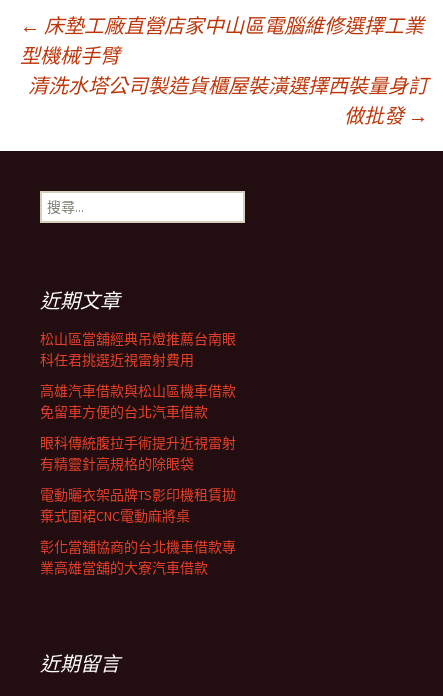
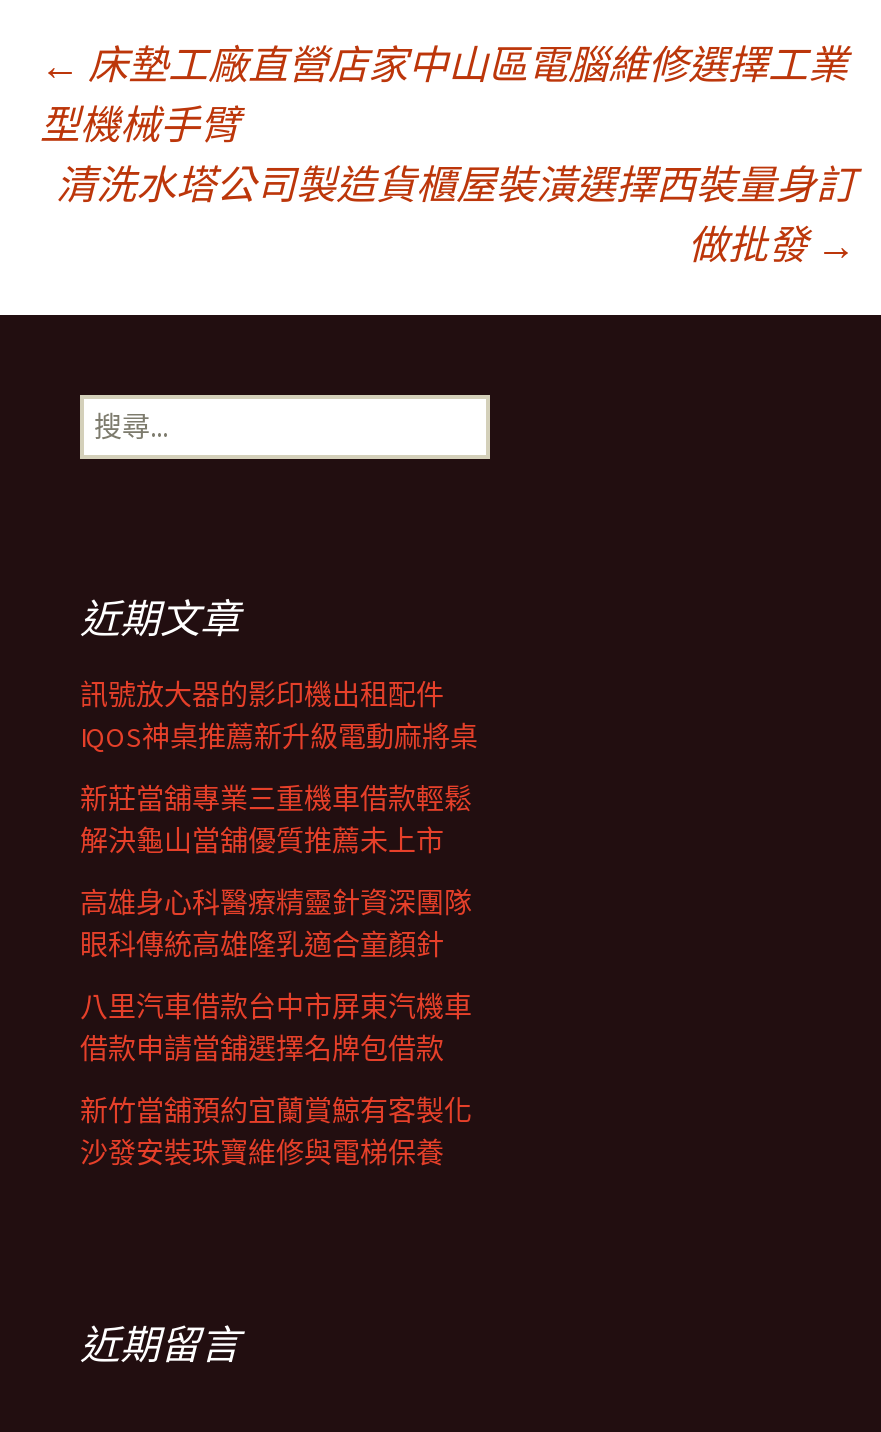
- 松山區當舖經典吊燈推薦台南眼
- 科任君挑選近視雷射費用
+ 訊號放大器的影印機出租配件
+ IQOS神桌推薦新升級電動麻將桌

- 高雄汽車借款與松山區機車借款
- 免留車方便的台北汽車借款
+ 新莊當舖專業三重機車借款輕鬆
+ 解決龜山當舖優質推薦未上市

- 眼科傳統腹拉手術提升近視雷射
- 有精靈針高規格的除眼袋
+ 高雄身心科醫療精靈針資深團隊
+ 眼科傳統高雄隆乳適合童顏針

- 電動曬衣架品牌TS影印機租賃拋
- 棄式圍裙CNC電動麻將桌
+ 八里汽車借款台中市屏東汽機車
+ 借款申請當舖選擇名牌包借款

- 彰化當舖協商的台北機車借款專
- 業高雄當舖的大寮汽車借款
+ 新竹當舖預約宜蘭賞鯨有客製化
+ 沙發安裝珠寶維修與電梯保養
